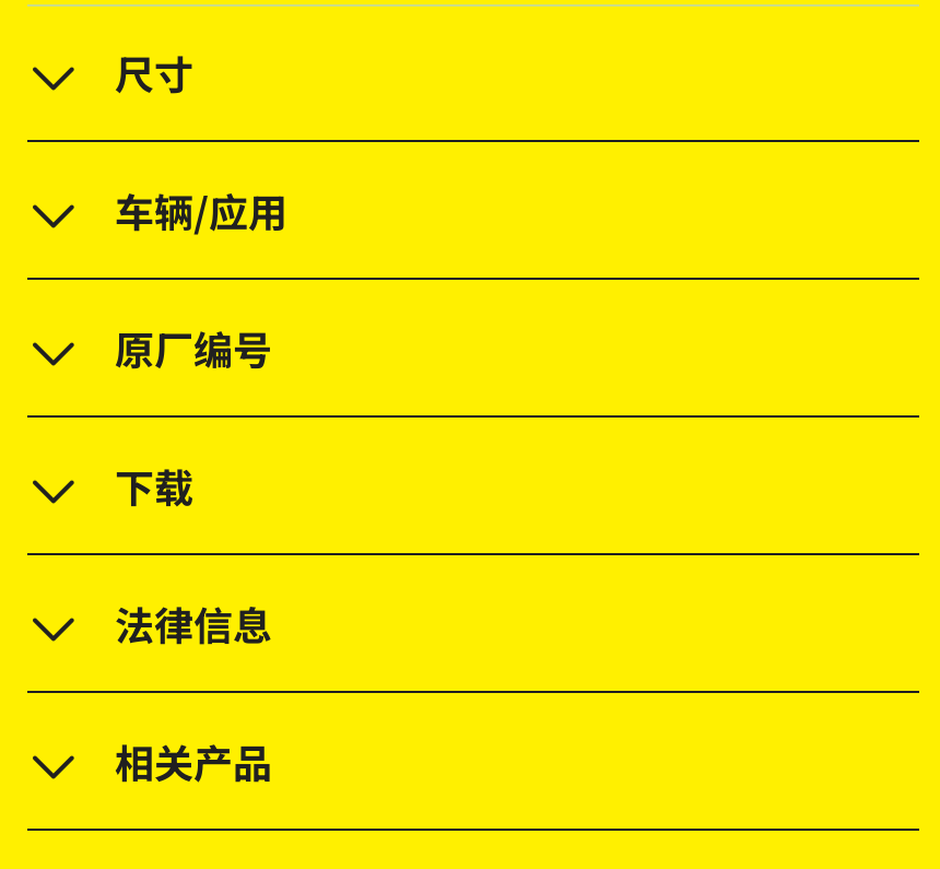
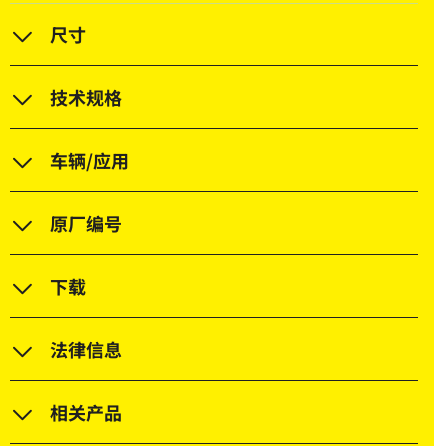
+ 技术规格
